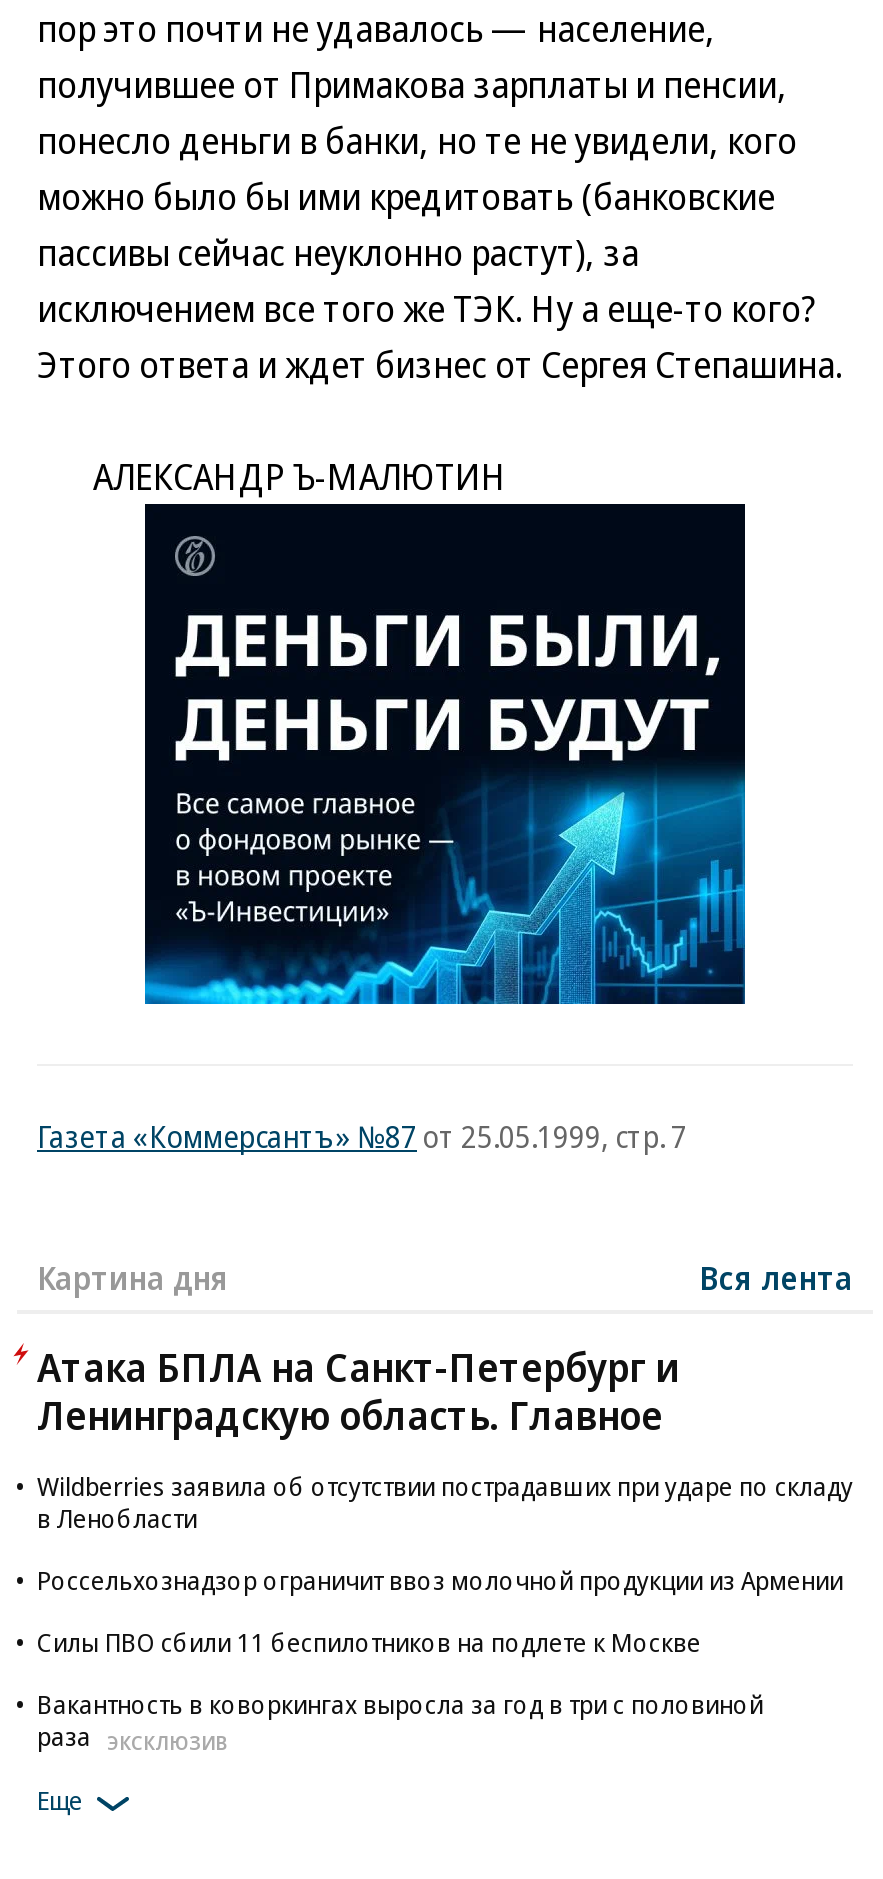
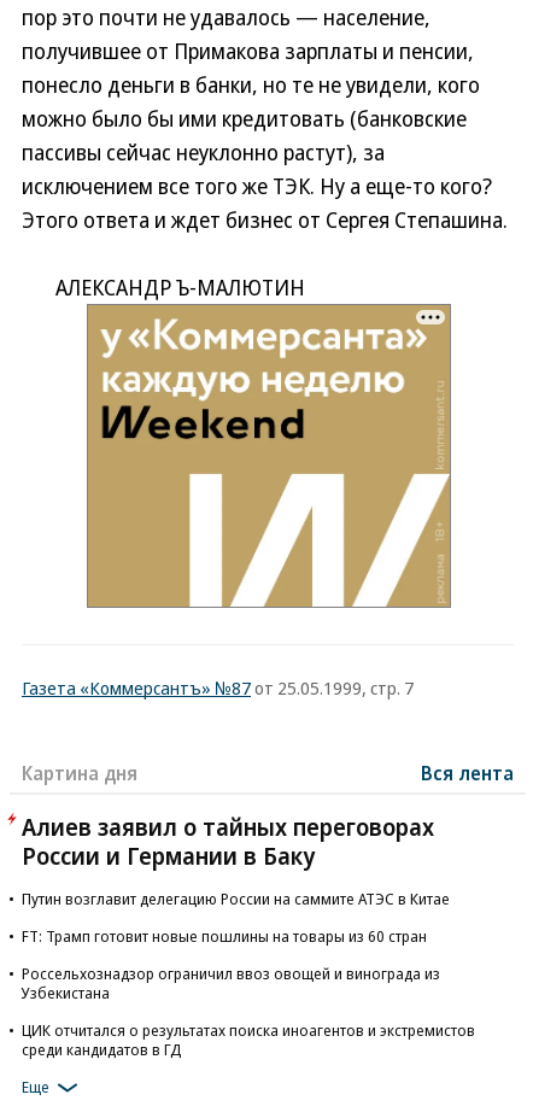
- [image]
+ [image]

- Атака БПЛА на Санкт-Петербург и
- Ленинградскую область. Главное
+ Алиев заявил о тайных переговорах
+ России и Германии в Баку

- Wildberries заявила об отсутствии пострадавших при ударе по складу
- в Ленобласти
+ Путин возглавит делегацию России на саммите АТЭС в Китае

- Россельхознадзор ограничит ввоз молочной продукции из Армении
+ FT: Трамп готовит новые пошлины на товары из 60 стран

- Силы ПВО сбили 11 беспилотников на подлете к Москве
+ Россельхознадзор ограничил ввоз овощей и винограда из
+ Узбекистана

- Вакантность в коворкингах выросла за год в три с половиной
- раза ЭКСКЛЮЗИВ
+ ЦИК отчитался о результатах поиска иноагентов и экстремистов
+ среди кандидатов в ГД
